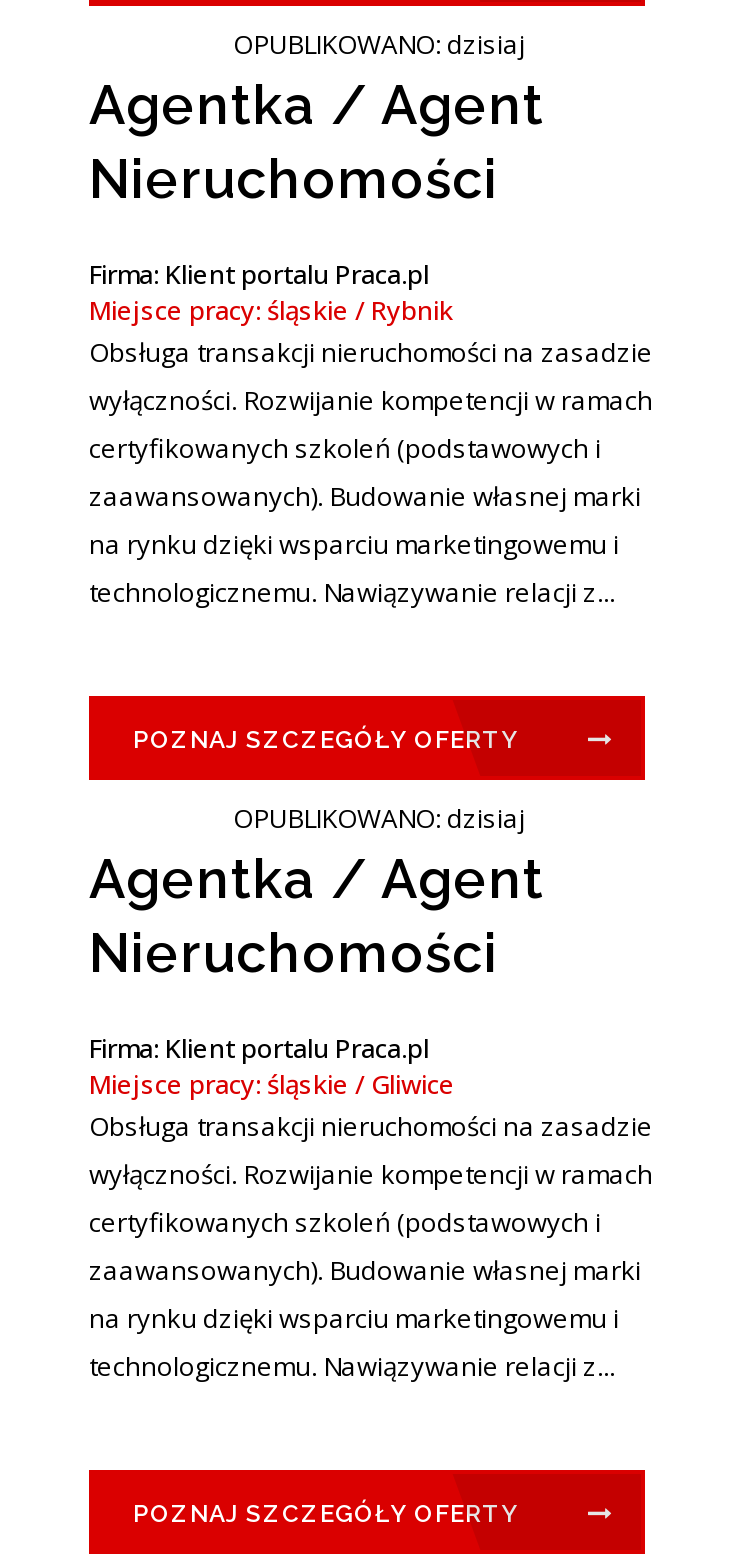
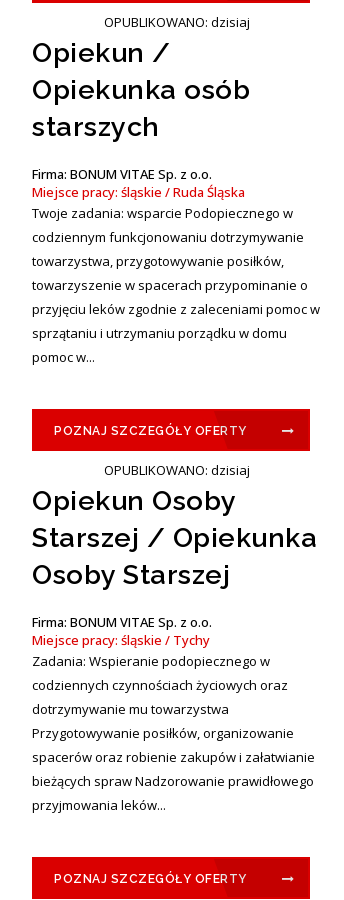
- Agentka / Agent
- Nieruchomości
+ Opiekun /
+ Opiekunka osób
+ starszych

- Firma: Klient portalu Praca.pl
- Miejsce pracy: śląskie / Rybnik
- Obsługa transakcji nieruchomości na zasadzie
- wyłączności. Rozwijanie kompetencji w ramach
- certyfikowanych szkoleń (podstawowych i
- zaawansowanych). Budowanie własnej marki
- na rynku dzięki wsparciu marketingowemu i
- technologicznemu. Nawiązywanie relacji z...
+ Firma: BONUM VITAE Sp. z o.o.
+ Miejsce pracy: śląskie / Ruda Śląska
+ Twoje zadania: wsparcie Podopiecznego w
+ codziennym funkcjonowaniu dotrzymywanie
+ towarzystwa, przygotowywanie posiłków,
+ towarzyszenie w spacerach przypominanie o
+ przyjęciu leków zgodnie z zaleceniami pomoc w
+ sprzątaniu i utrzymaniu porządku w domu
+ pomoc w...

- Agentka / Agent
- Nieruchomości
+ Opiekun Osoby
+ Starszej / Opiekunka
+ Osoby Starszej

- Firma: Klient portalu Praca.pl
- Miejsce pracy: śląskie / Gliwice
- Obsługa transakcji nieruchomości na zasadzie
- wyłączności. Rozwijanie kompetencji w ramach
- certyfikowanych szkoleń (podstawowych i
- zaawansowanych). Budowanie własnej marki
- na rynku dzięki wsparciu marketingowemu i
- technologicznemu. Nawiązywanie relacji z...
+ Firma: BONUM VITAE Sp. z o.o.
+ Miejsce pracy: śląskie / Tychy
+ Zadania: Wspieranie podopiecznego w
+ codziennych czynnościach życiowych oraz
+ dotrzymywanie mu towarzystwa
+ Przygotowywanie posiłków, organizowanie
+ spacerów oraz robienie zakupów i załatwianie
+ bieżących spraw Nadzorowanie prawidłowego
+ przyjmowania leków...
